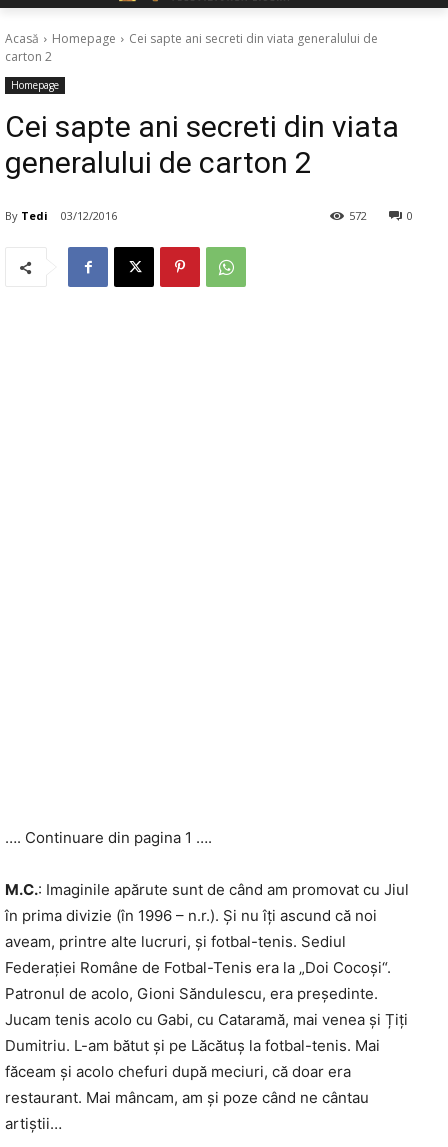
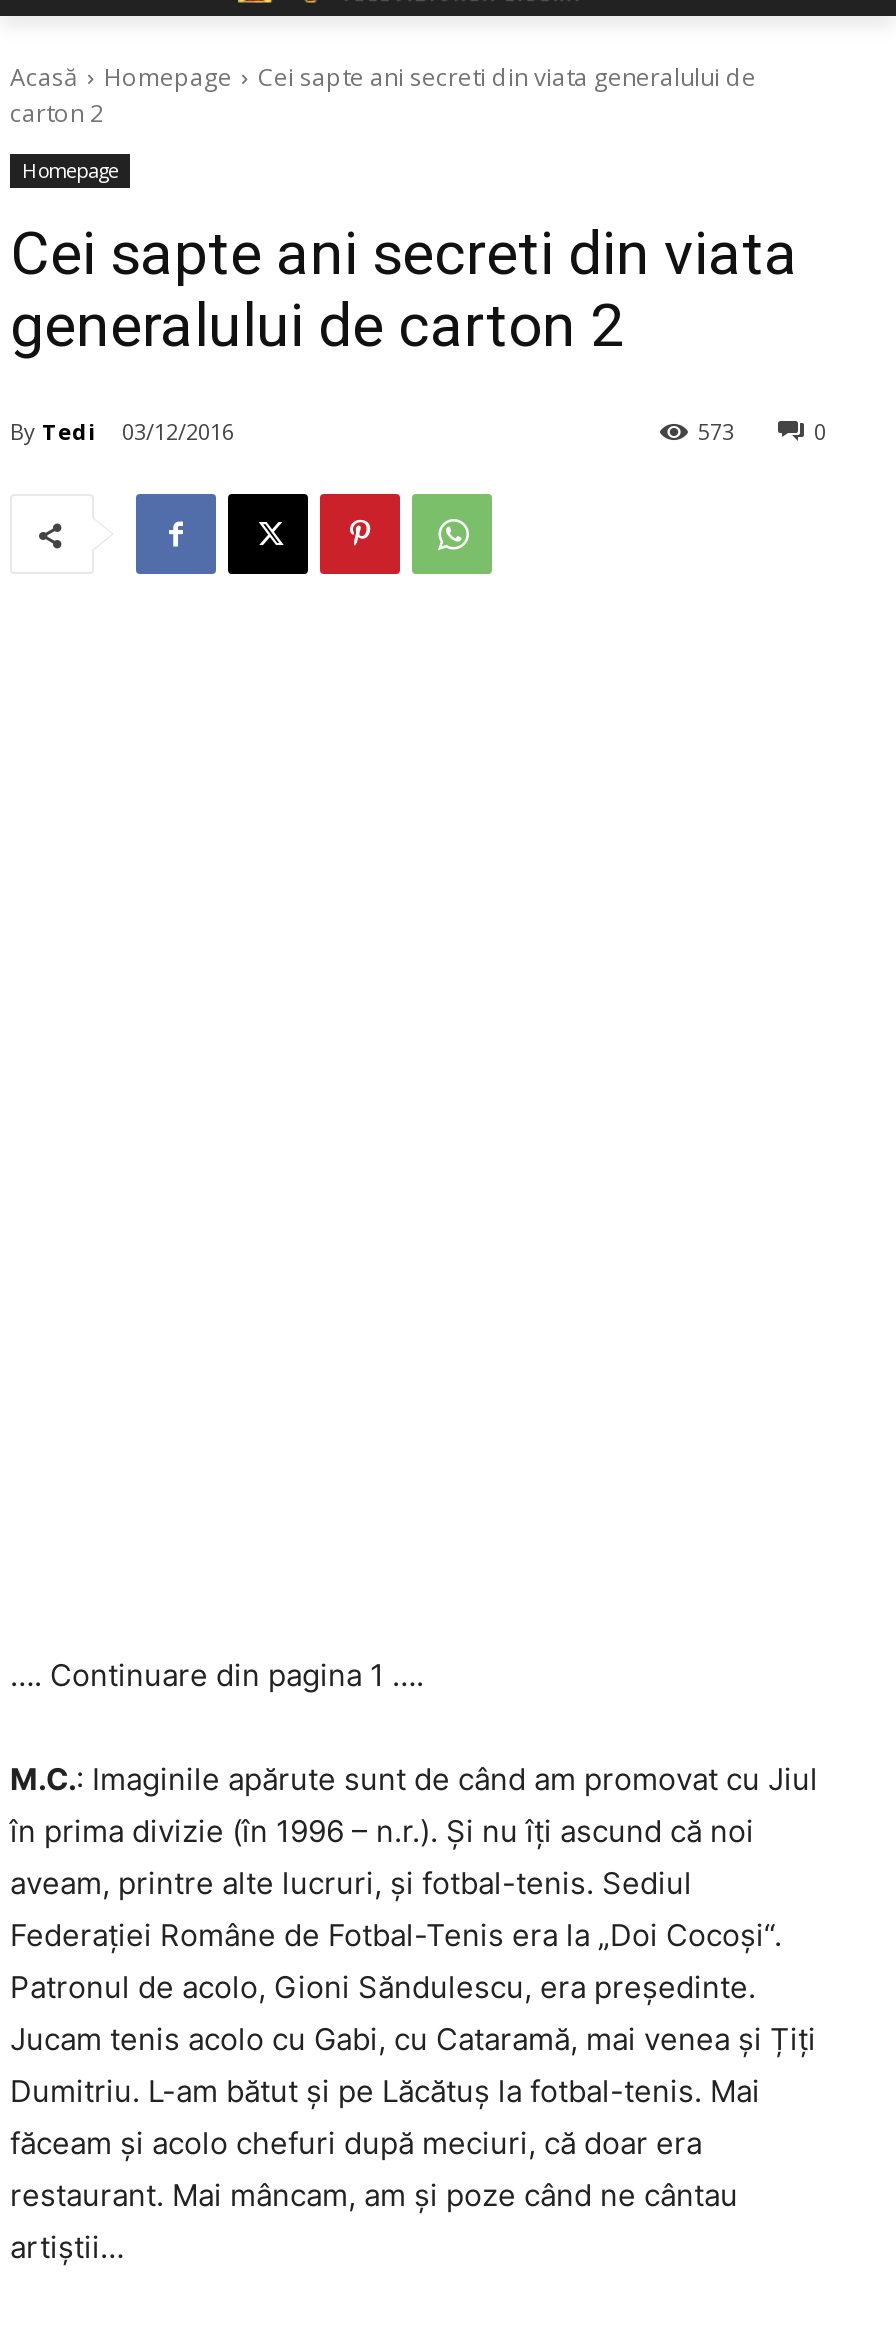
- 572
+ 573
